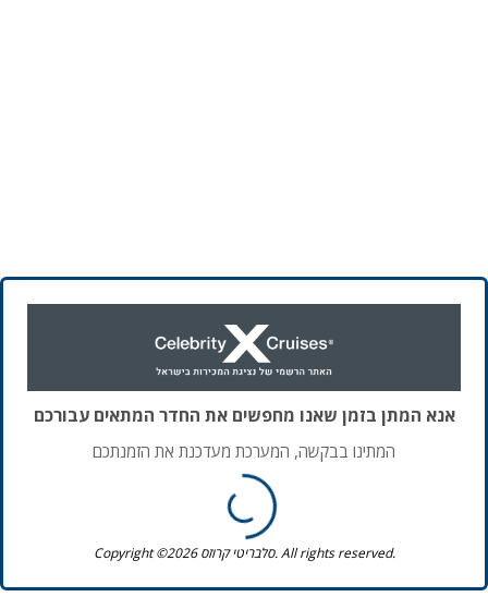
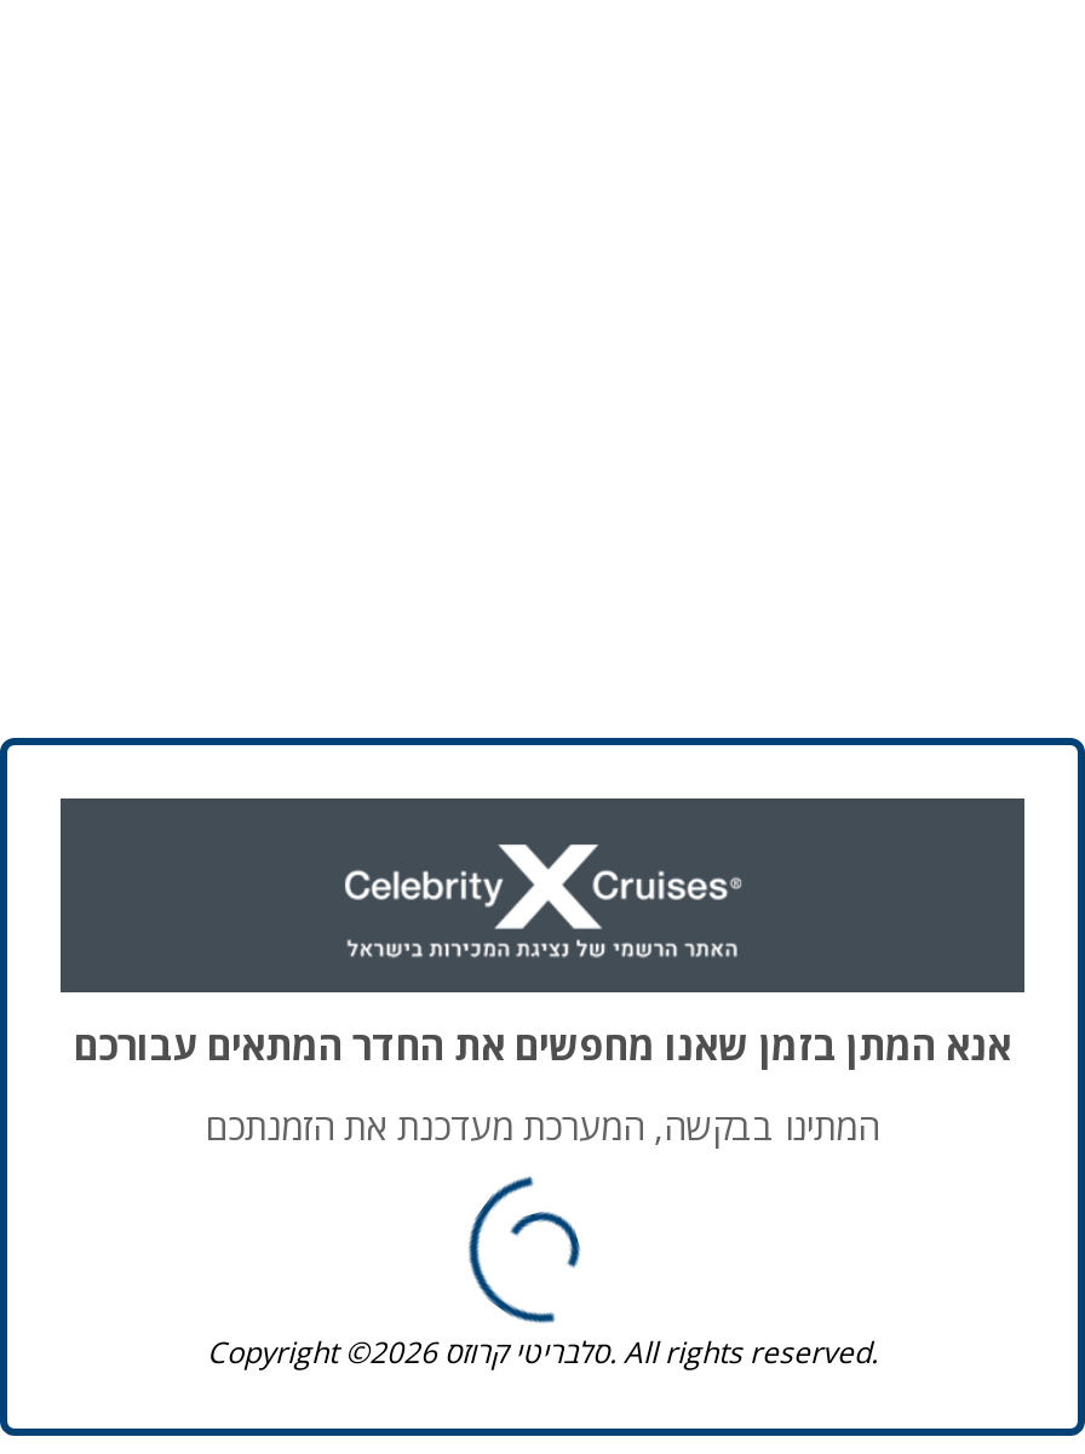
- [image]
+ [image]
